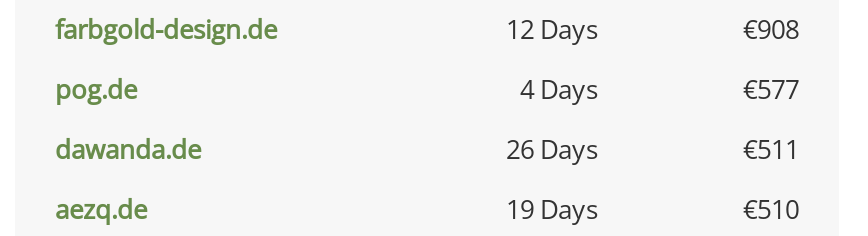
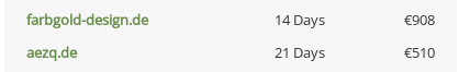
- 12 Days
+ 14 Days

- pog.de
- 4 Days
- €577
- dawanda.de
- 26 Days
- €511

- 19 Days
+ 21 Days
